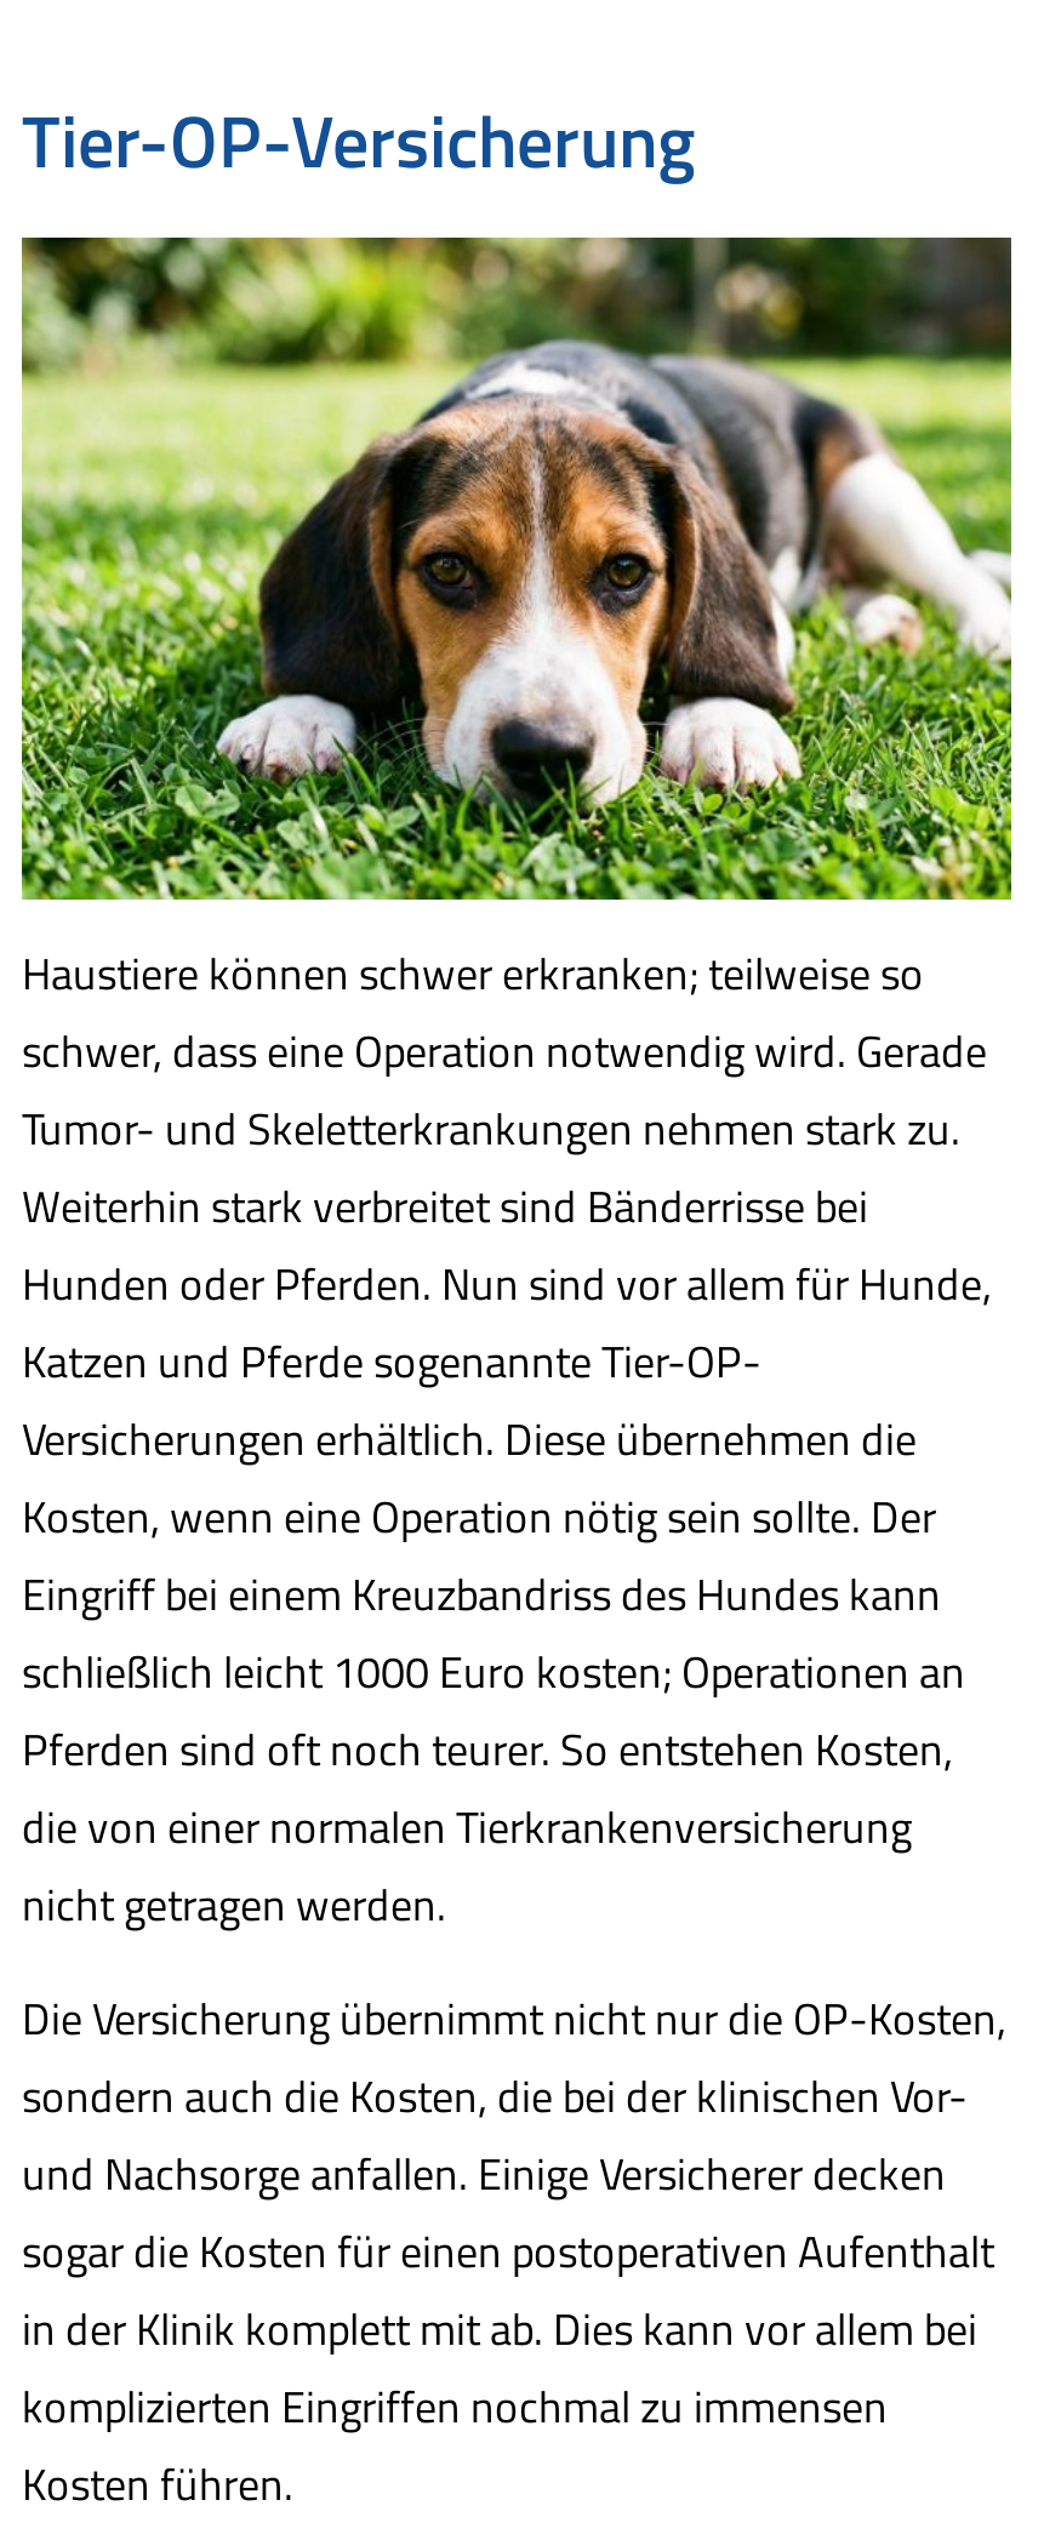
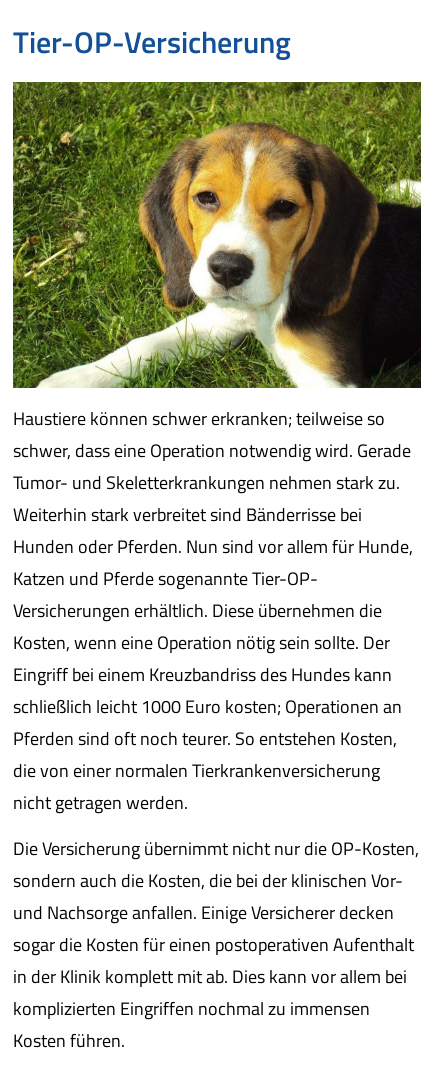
- [image]
+ [image]
